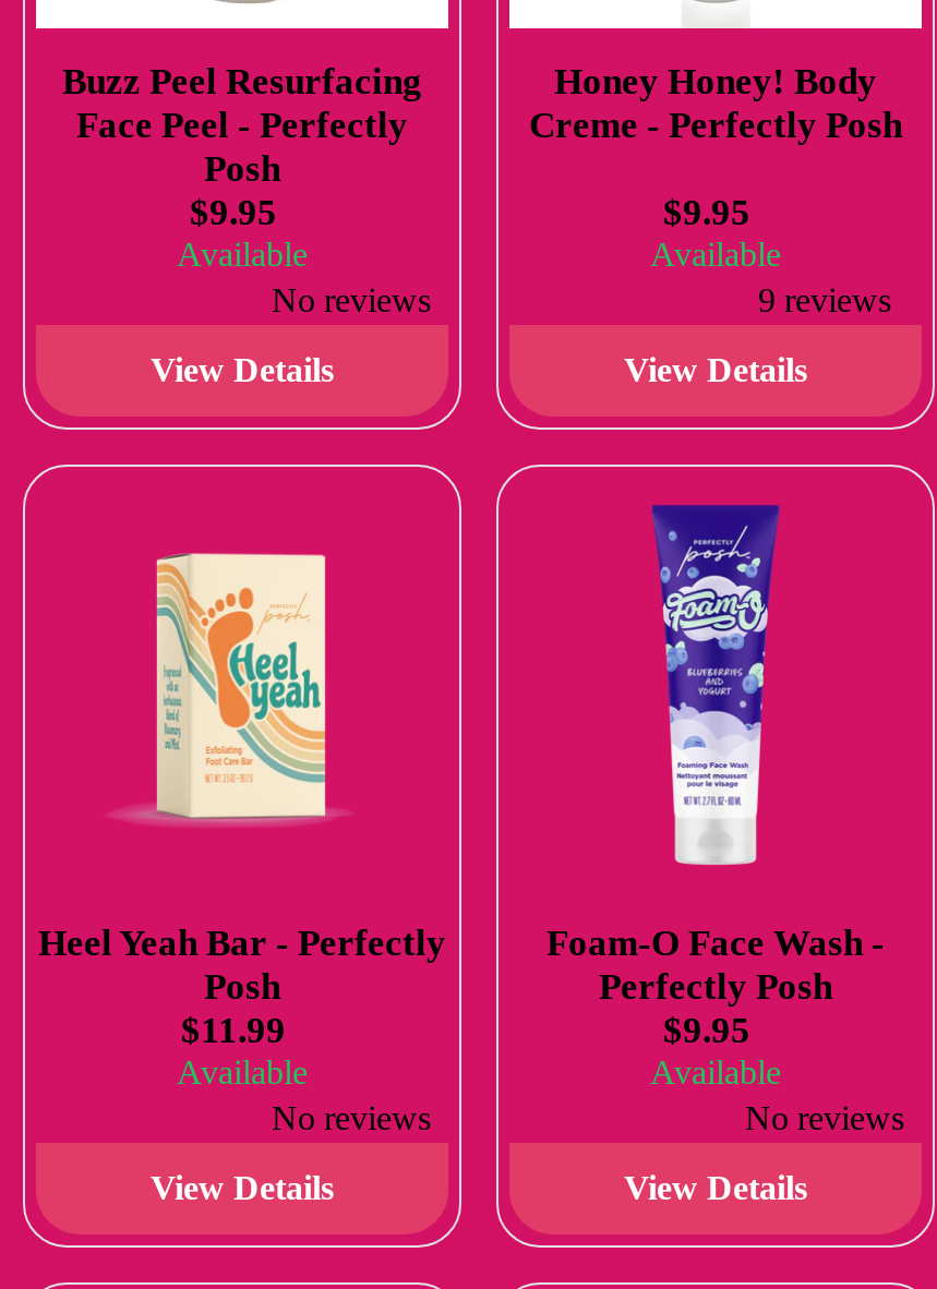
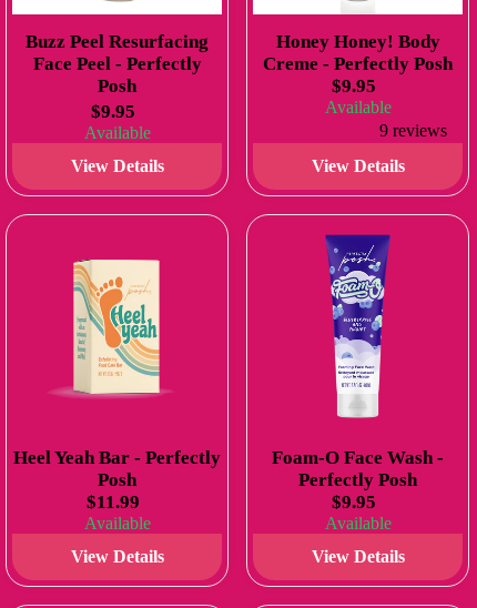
- No reviews

- No reviews

- No reviews
